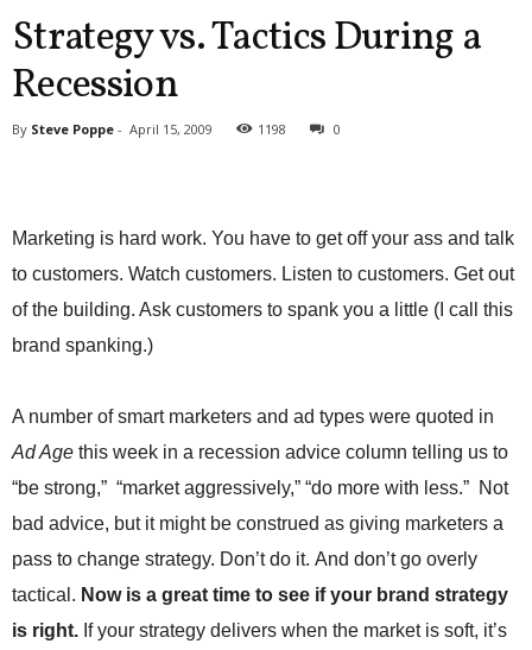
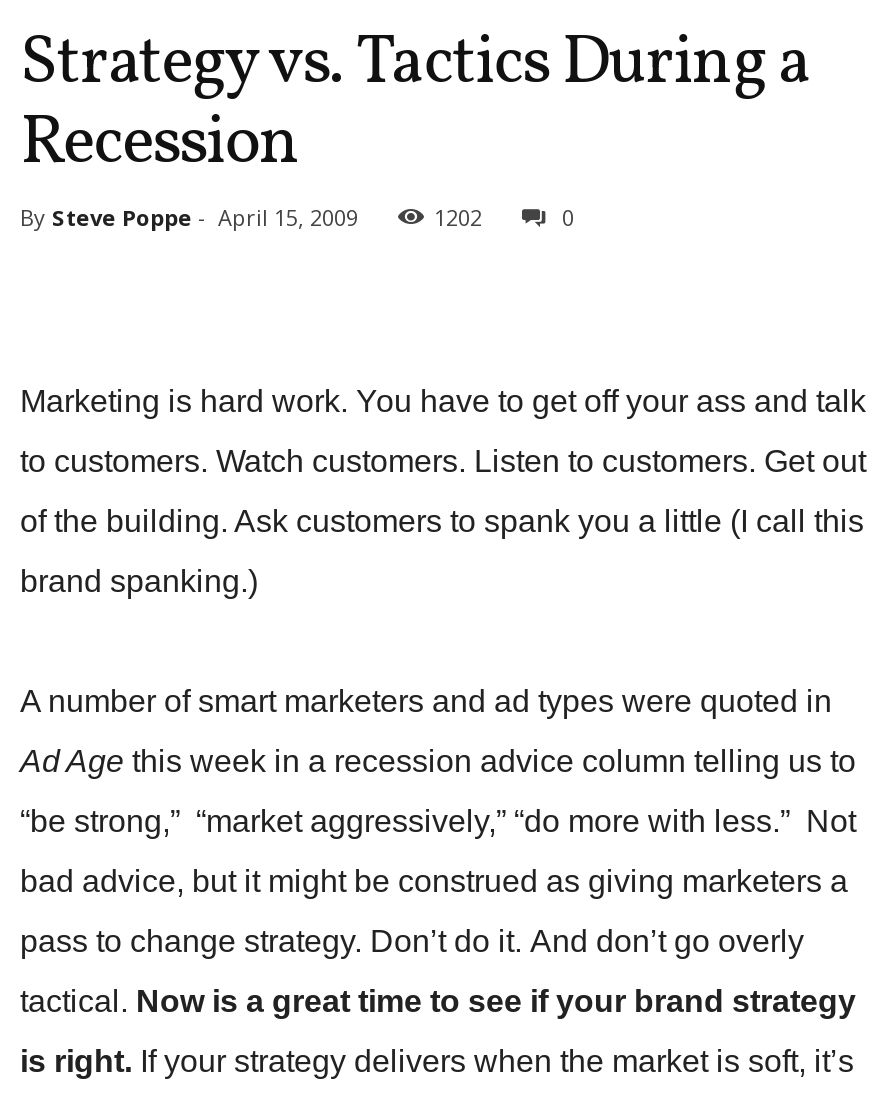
- 1198
+ 1202
